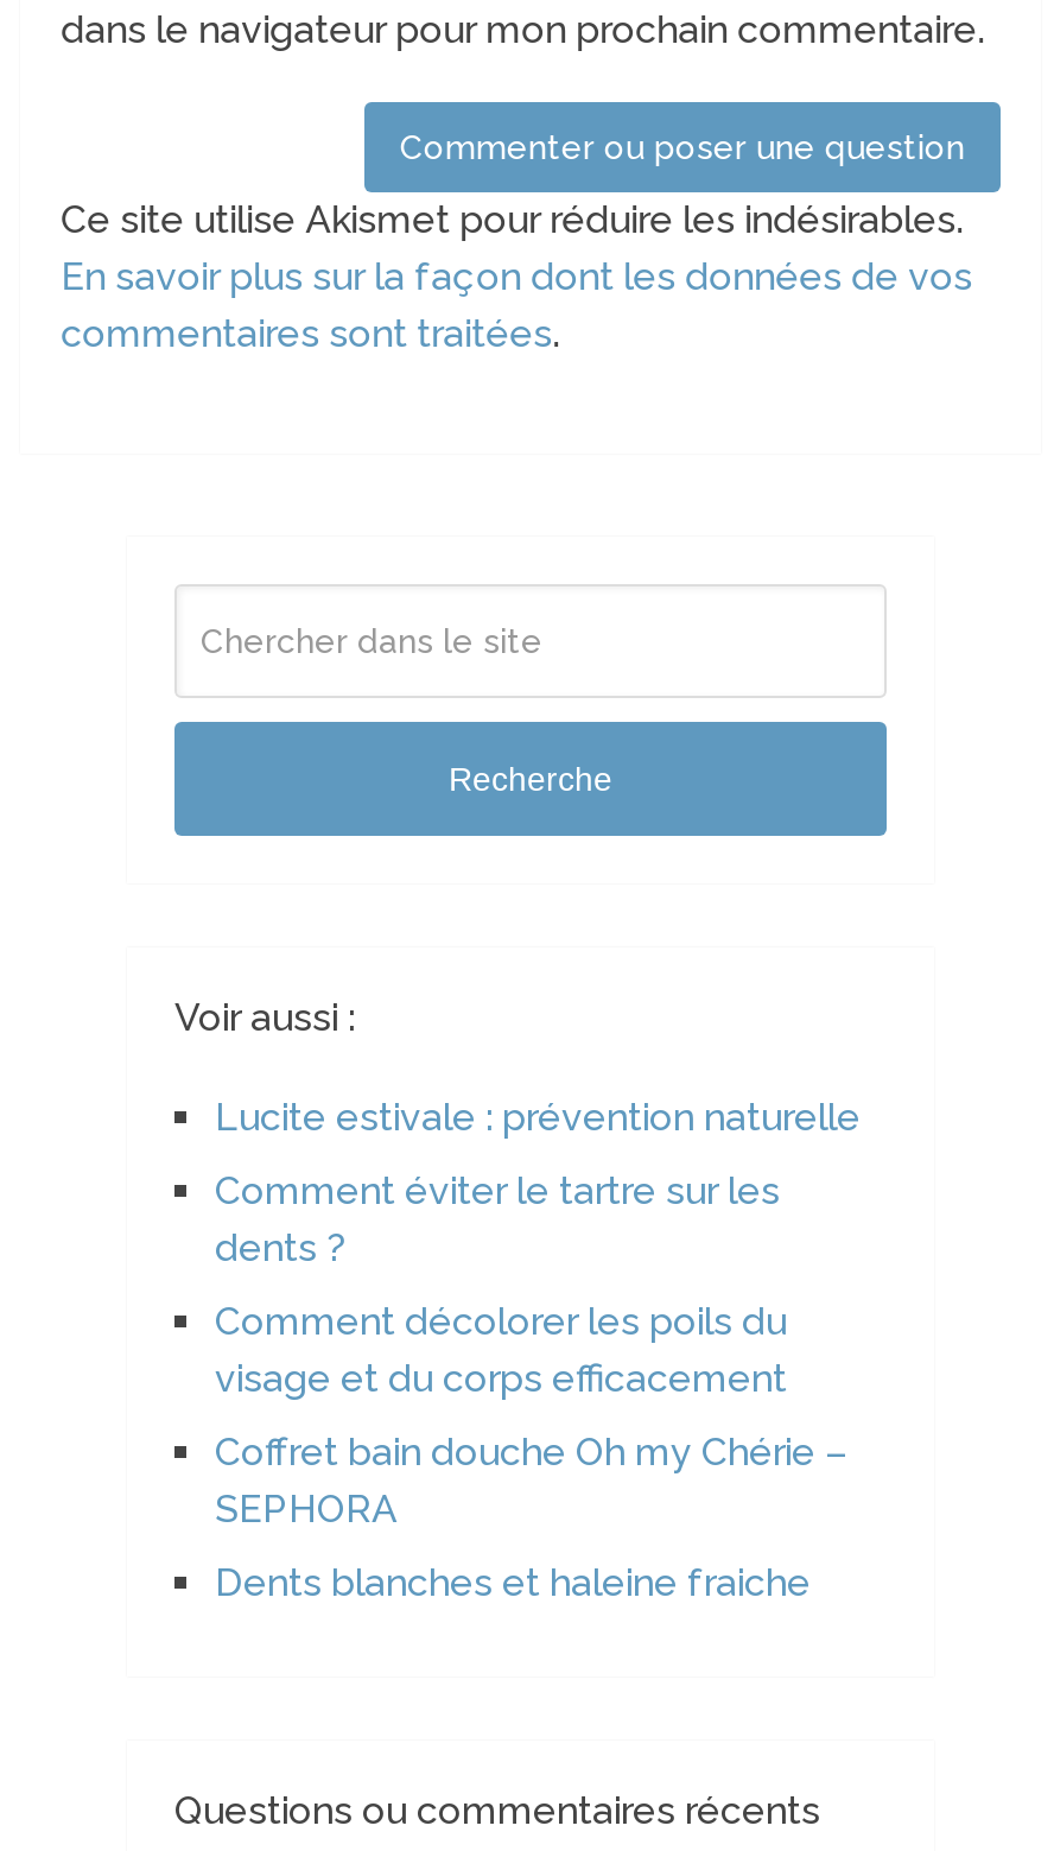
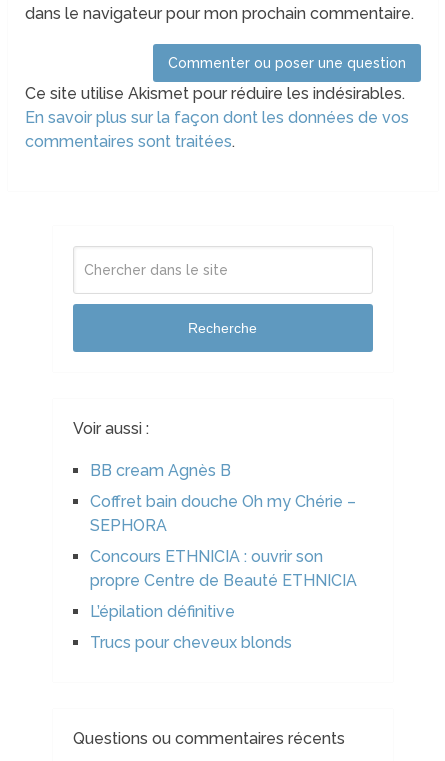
- Lucite estivale : prévention naturelle
- Comment éviter le tartre sur les
- dents ?
- Comment décolorer les poils du
- visage et du corps efficacement
+ BB cream Agnès B

moved up: Coffret bain douche Oh my Chérie – | SEPHORA

- Dents blanches et haleine fraiche
+ Concours ETHNICIA : ouvrir son
+ propre Centre de Beauté ETHNICIA
+ L’épilation définitive
+ Trucs pour cheveux blonds
